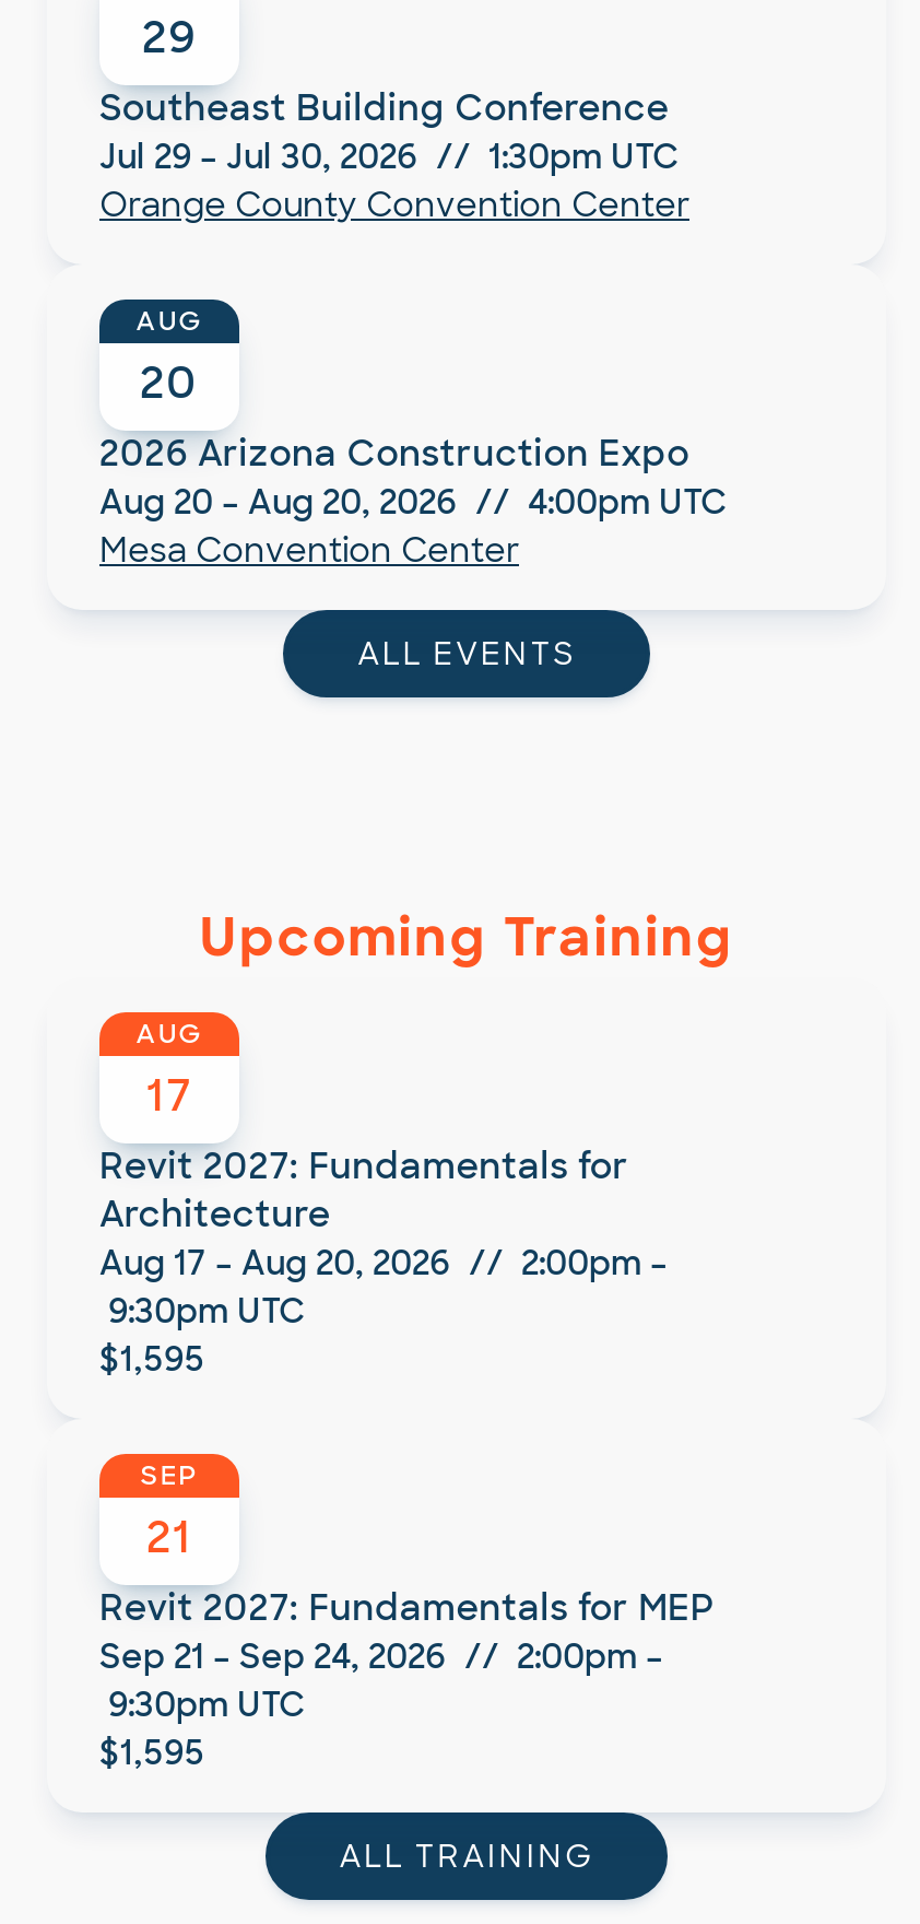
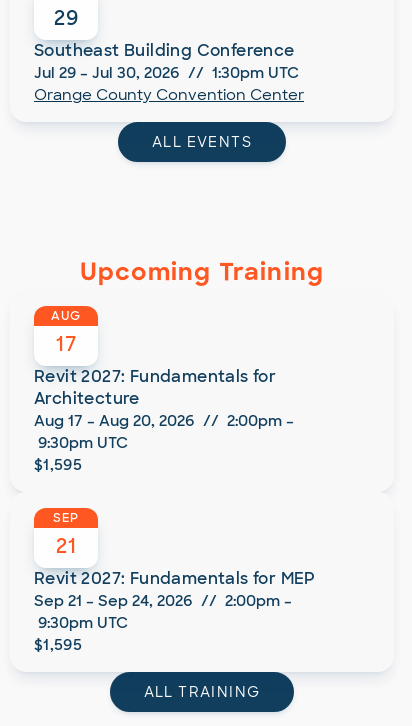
- AUG
- 20
- 2026 Arizona Construction Expo
- Aug 20 – Aug 20, 2026 // 4:00pm UTC
- Mesa Convention Center
